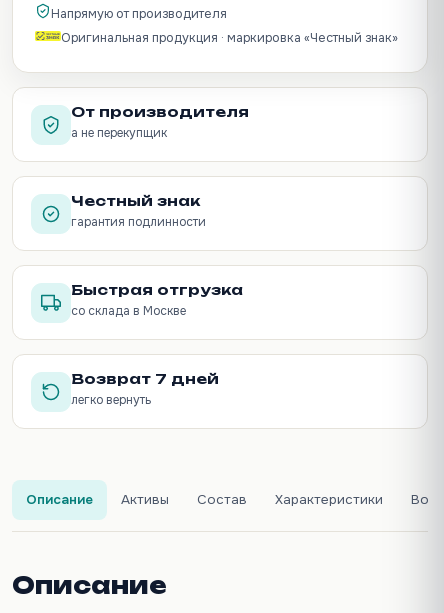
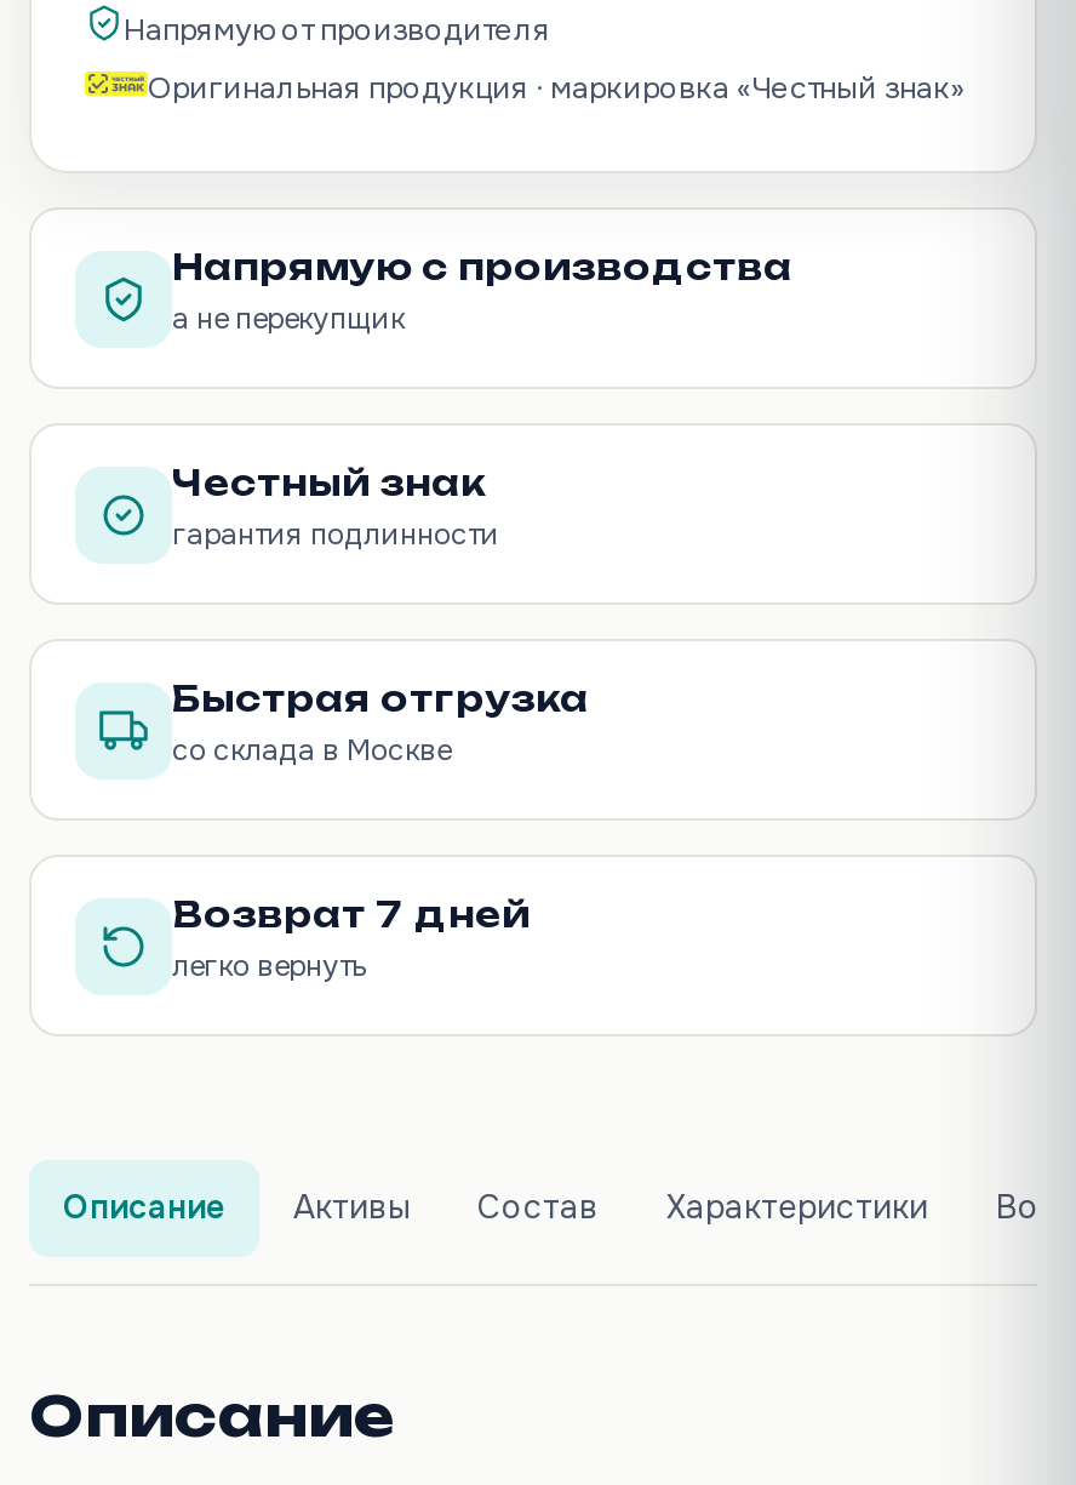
- От производителя
+ Напрямую с производства
